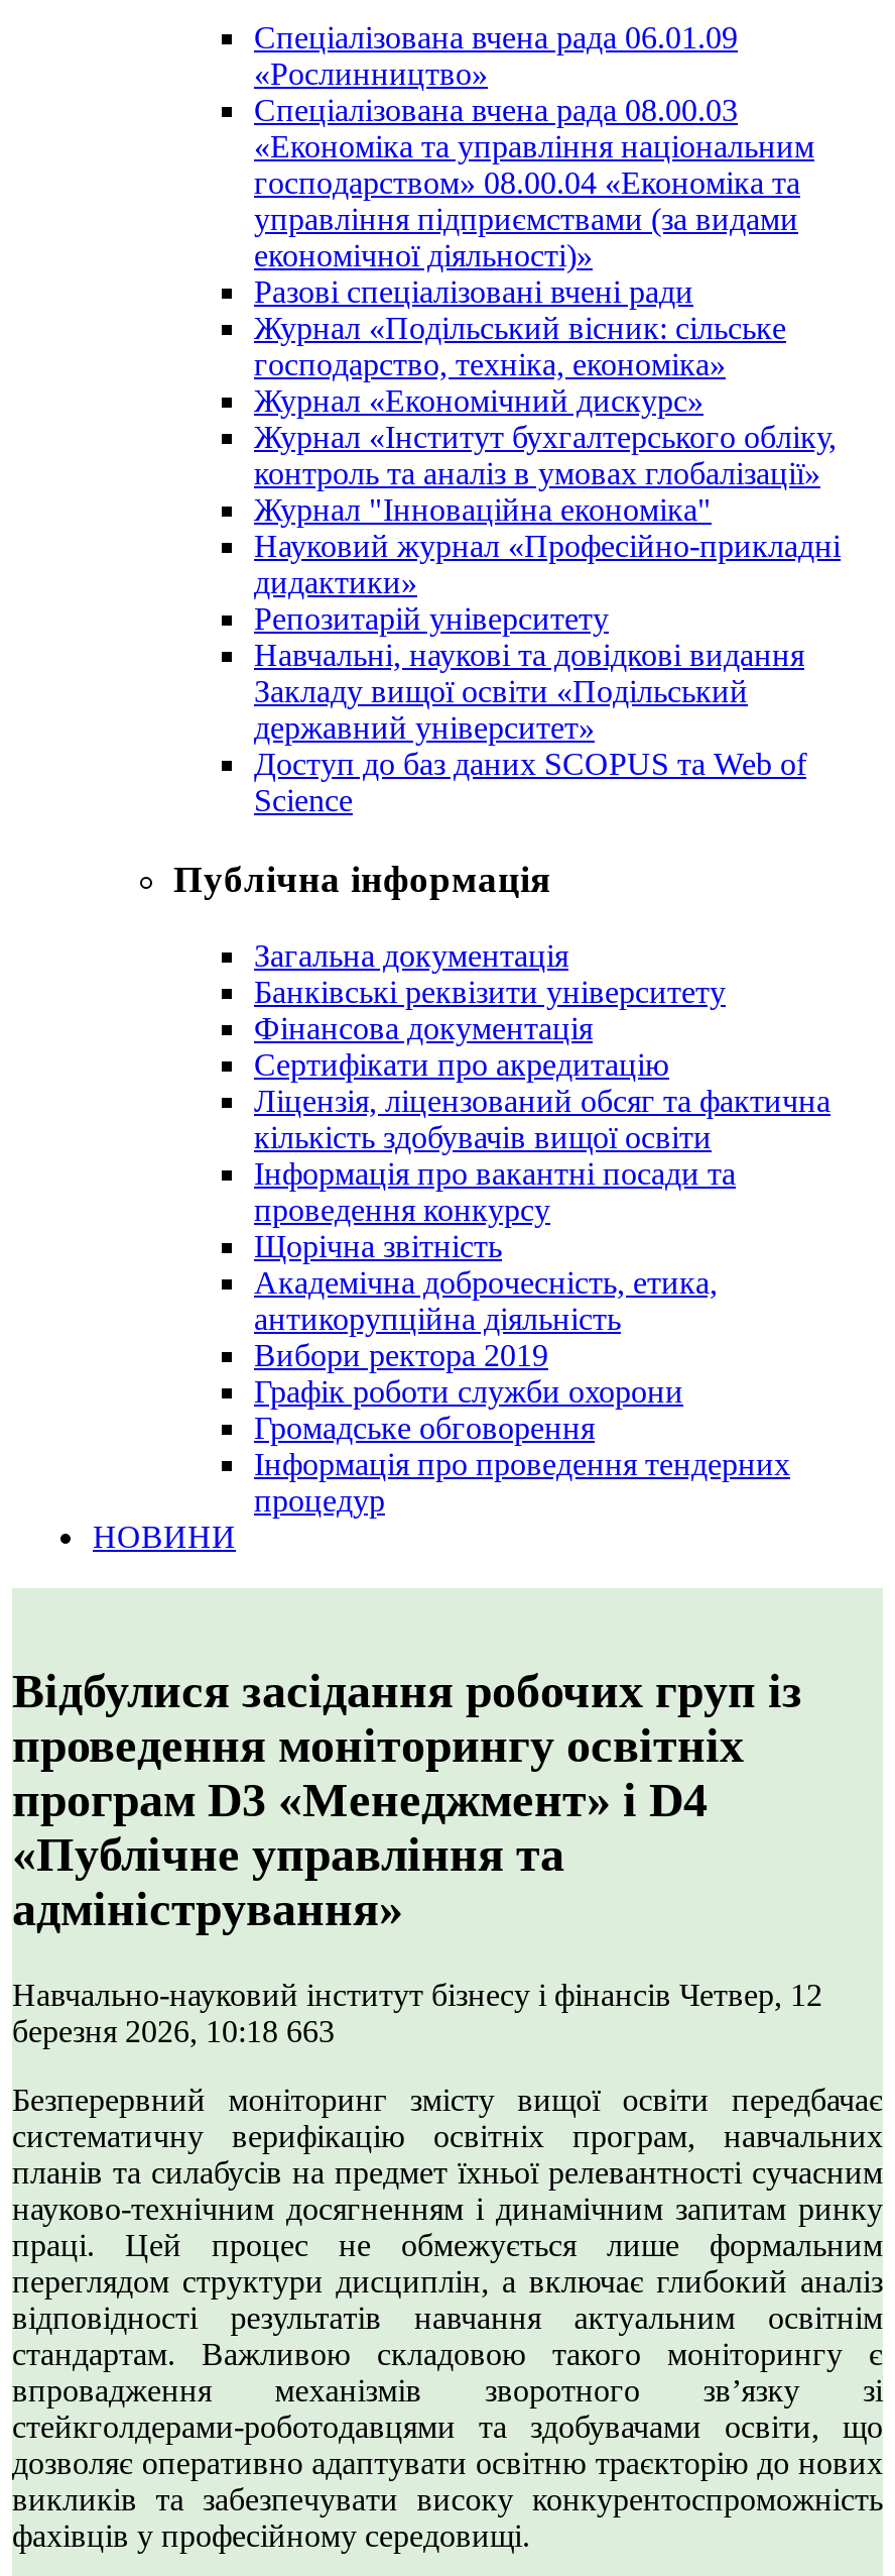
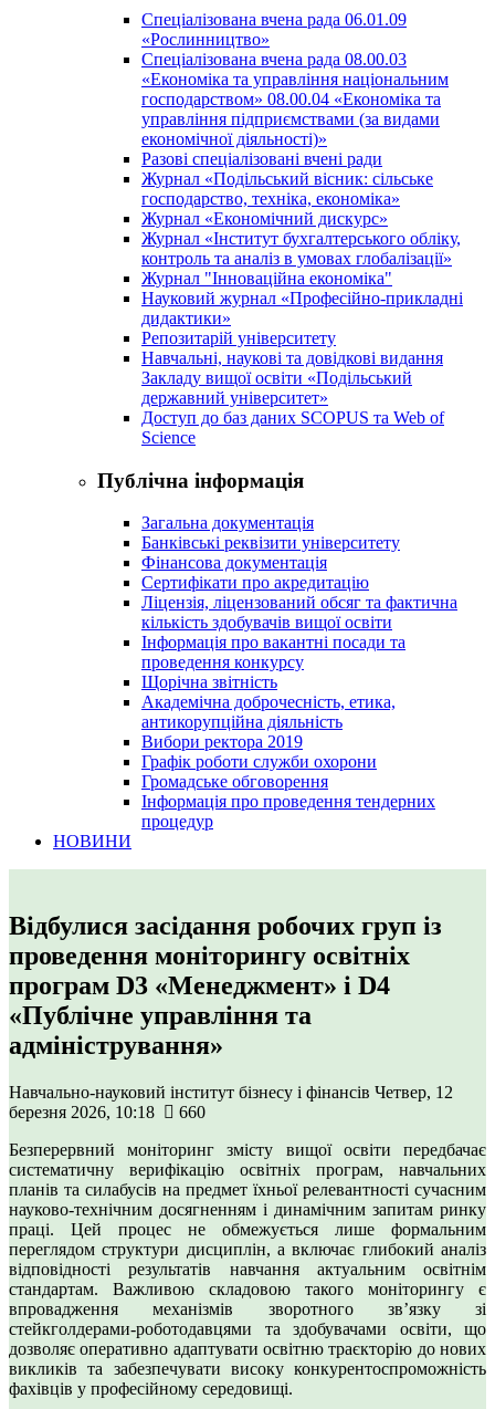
- березня 2026, 10:18 663
+ березня 2026, 10:18
+ 660
